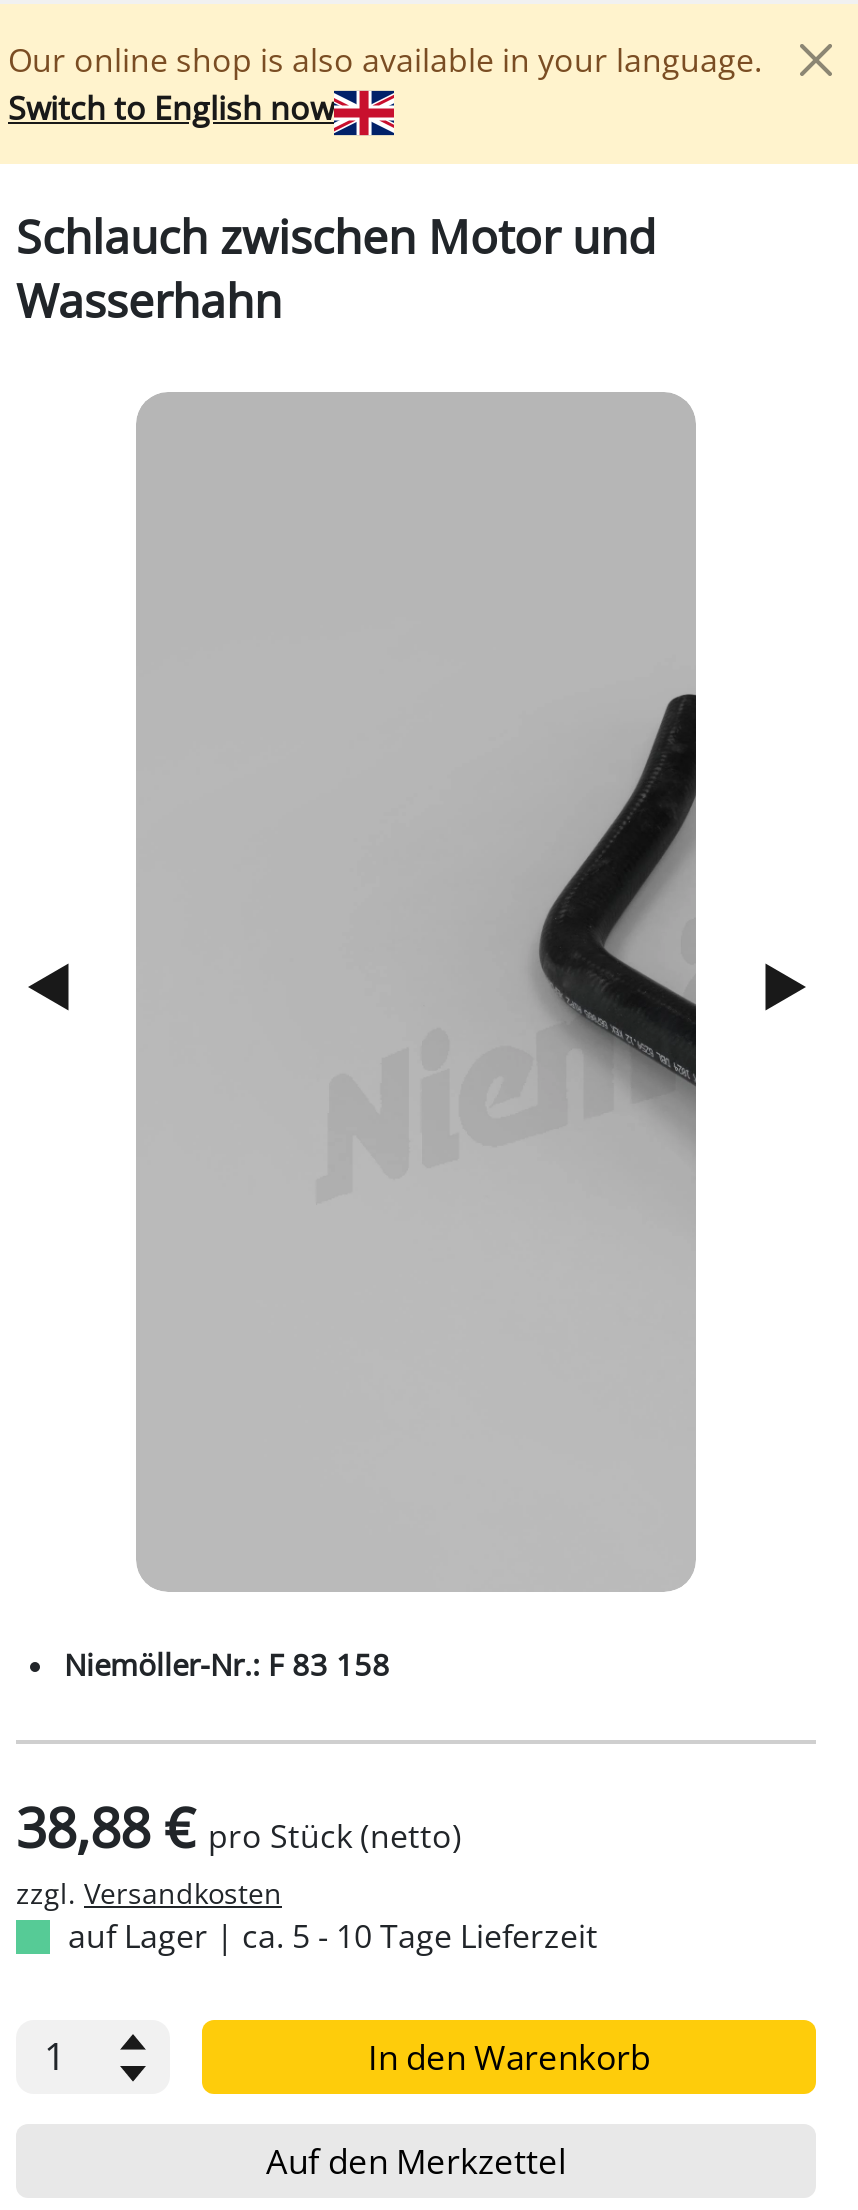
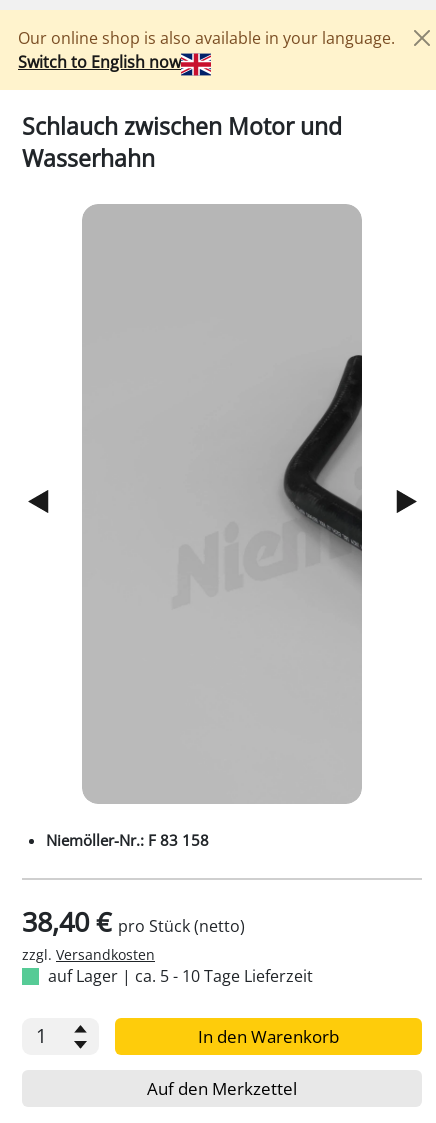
- 38,88 € pro Stück (netto)
+ 38,40 € pro Stück (netto)
